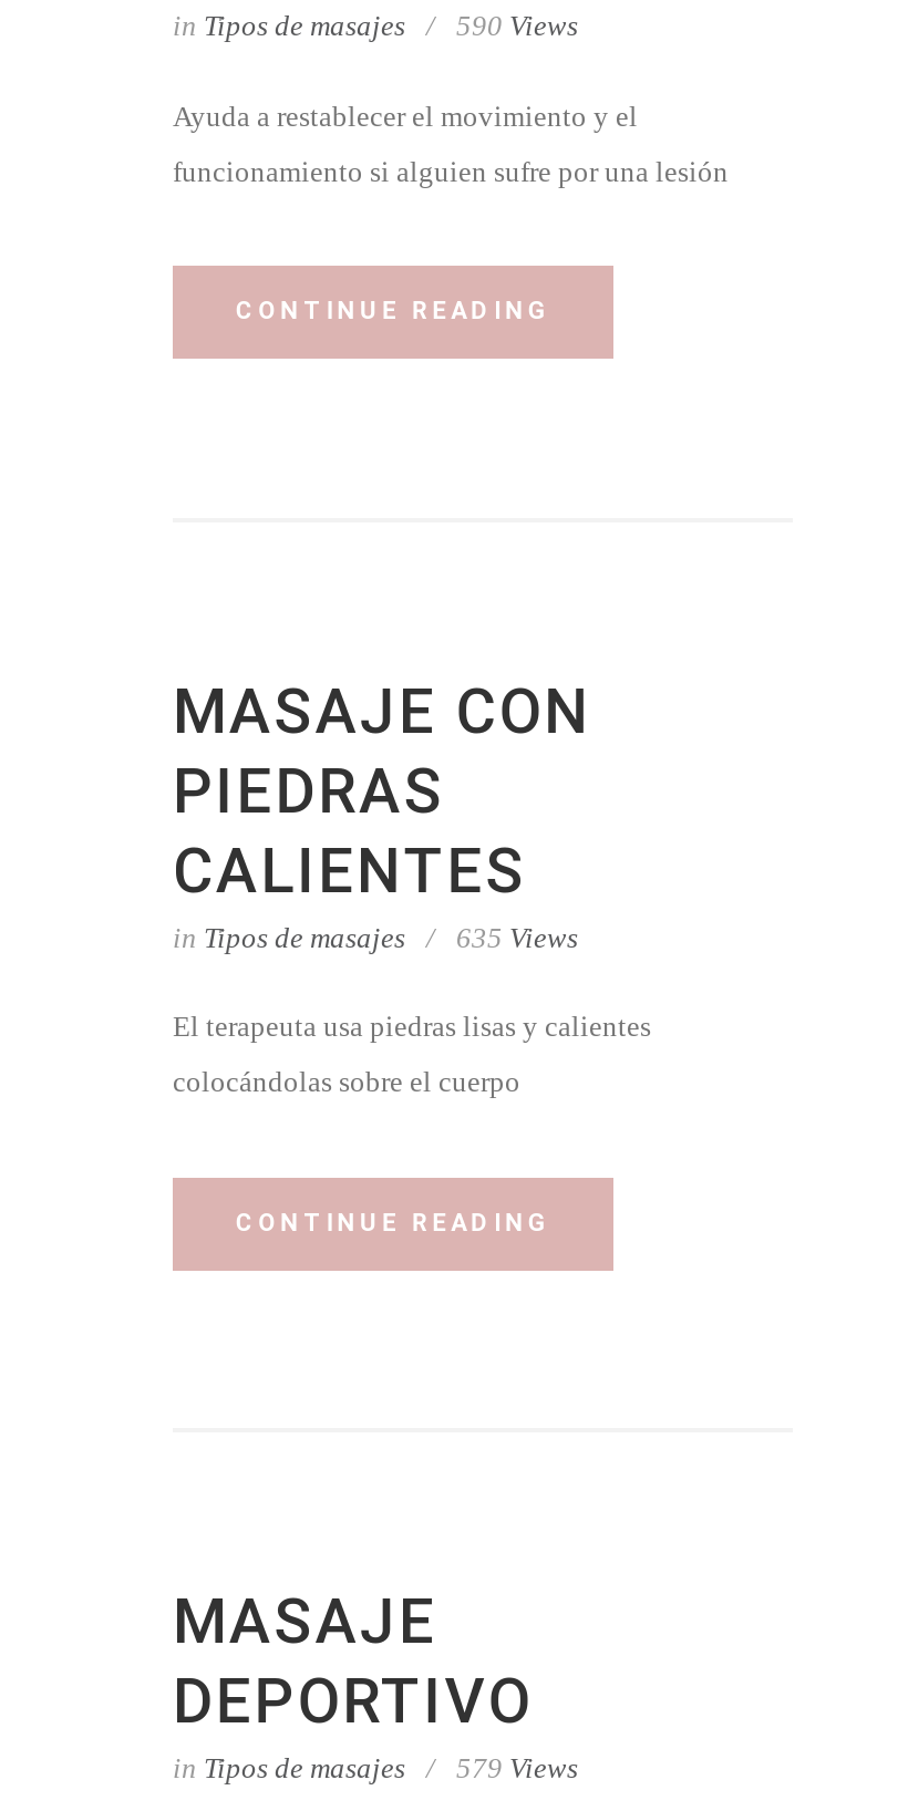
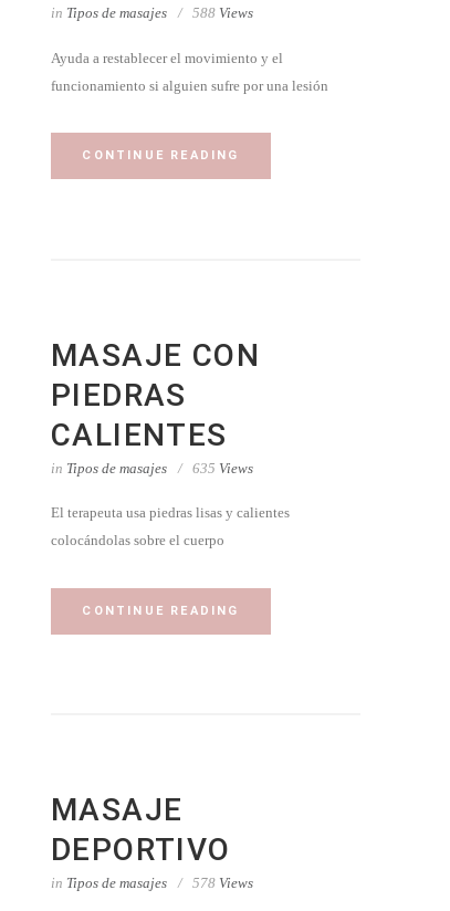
- in Tipos de masajes 590 Views
+ in Tipos de masajes 588 Views

- in Tipos de masajes 579 Views
+ in Tipos de masajes 578 Views
